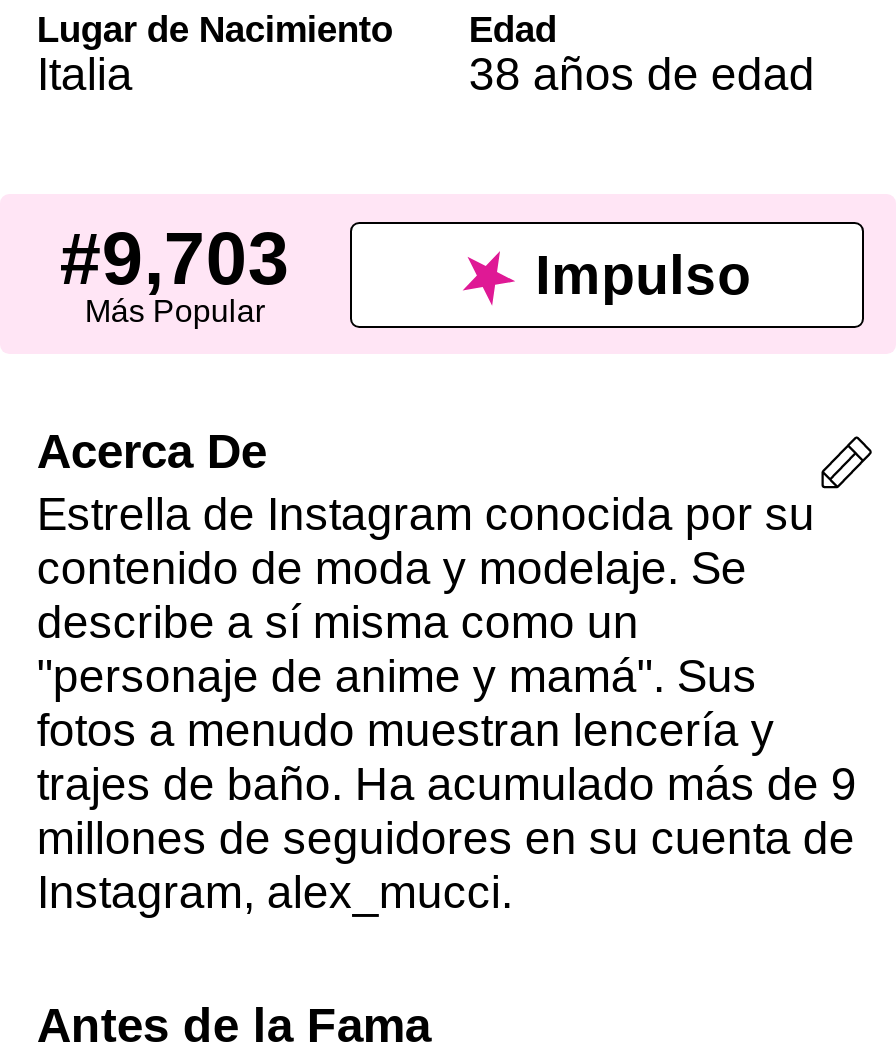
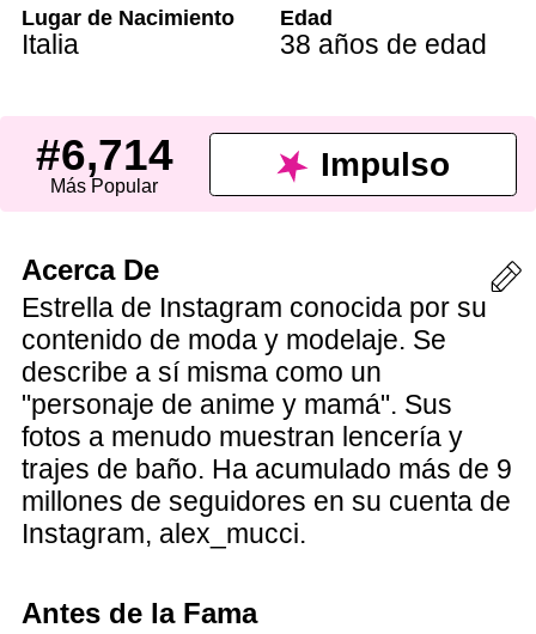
- #9,703
+ #6,714
